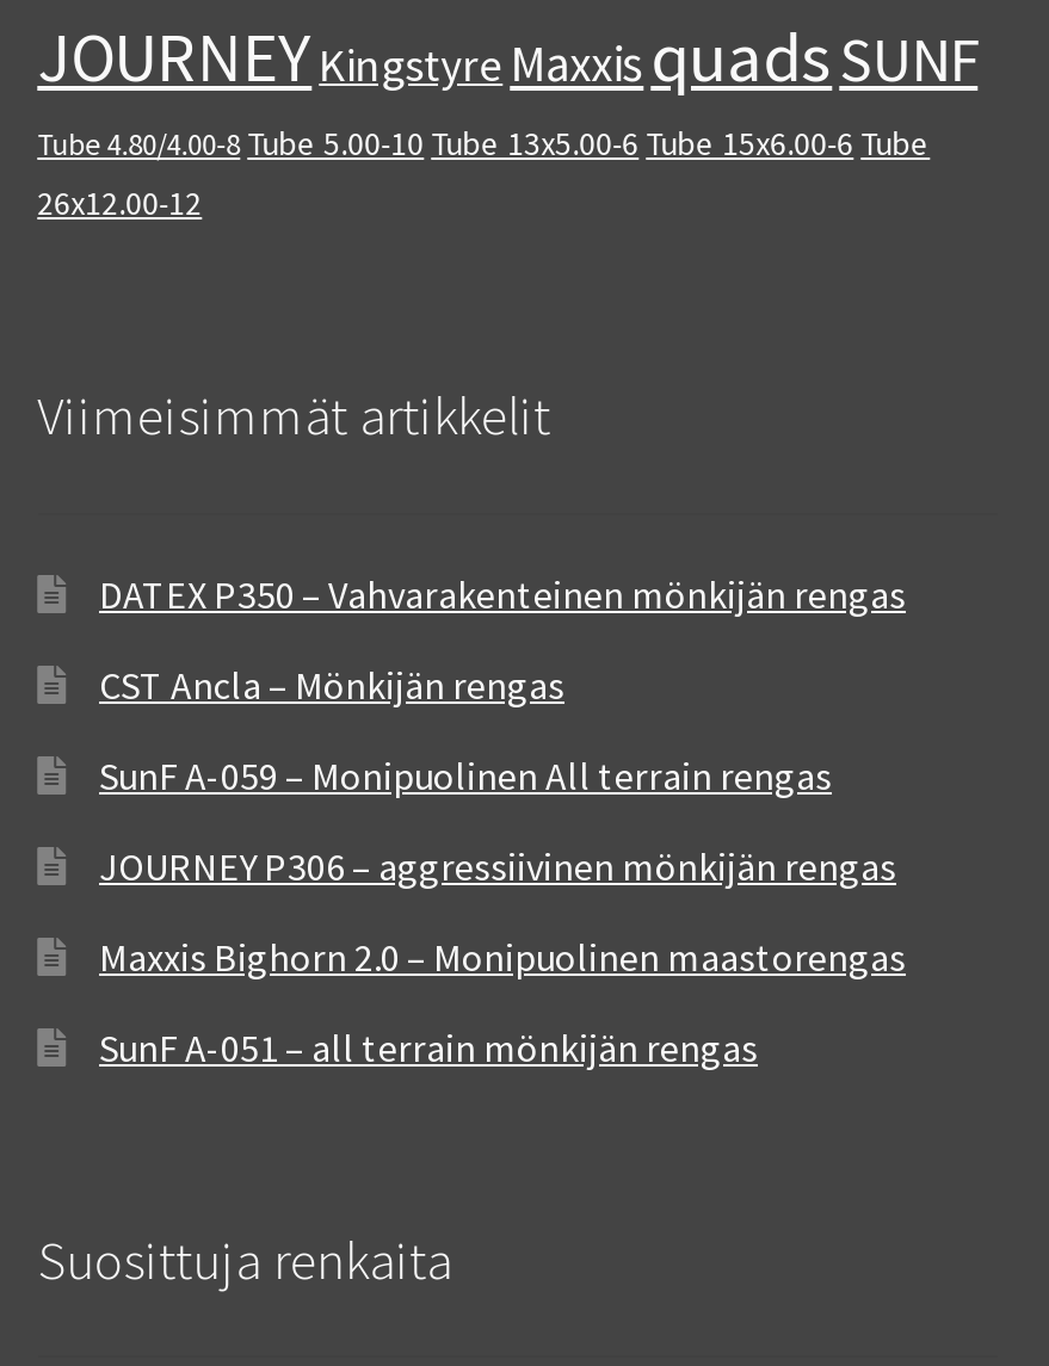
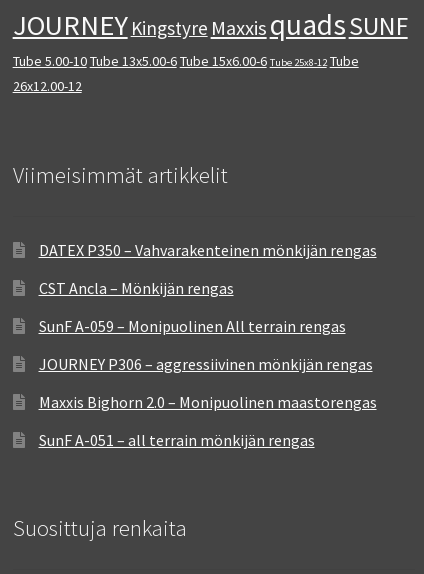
- Tube 4.80/4.00-8 Tube 5.00-10 Tube 13x5.00-6 Tube 15x6.00-6 Tube
+ Tube 5.00-10 Tube 13x5.00-6 Tube 15x6.00-6 Tube 25x8-12 Tube
